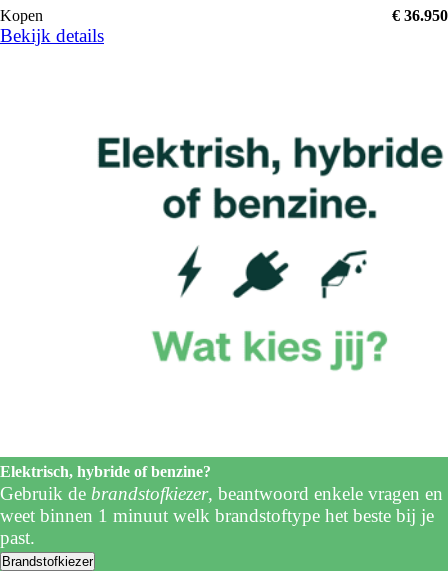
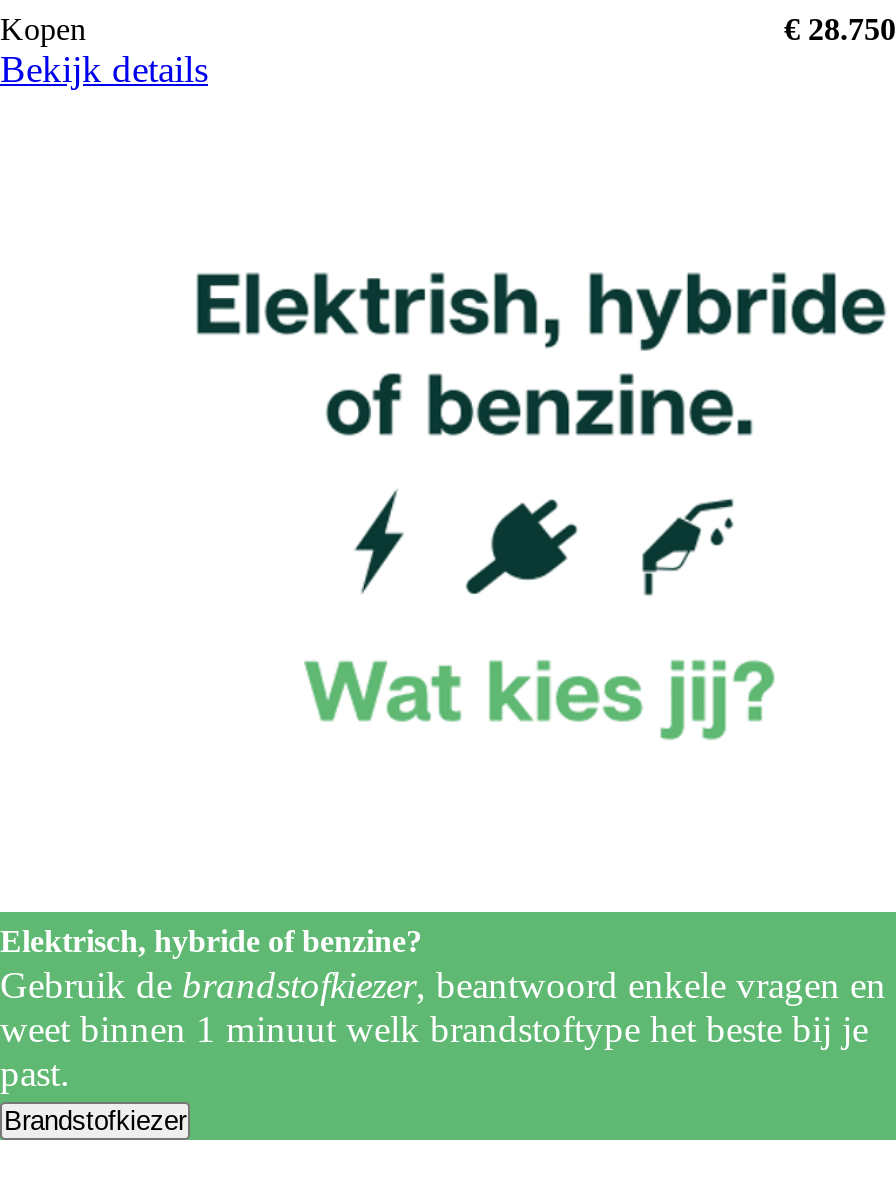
- € 36.950
+ € 28.750
